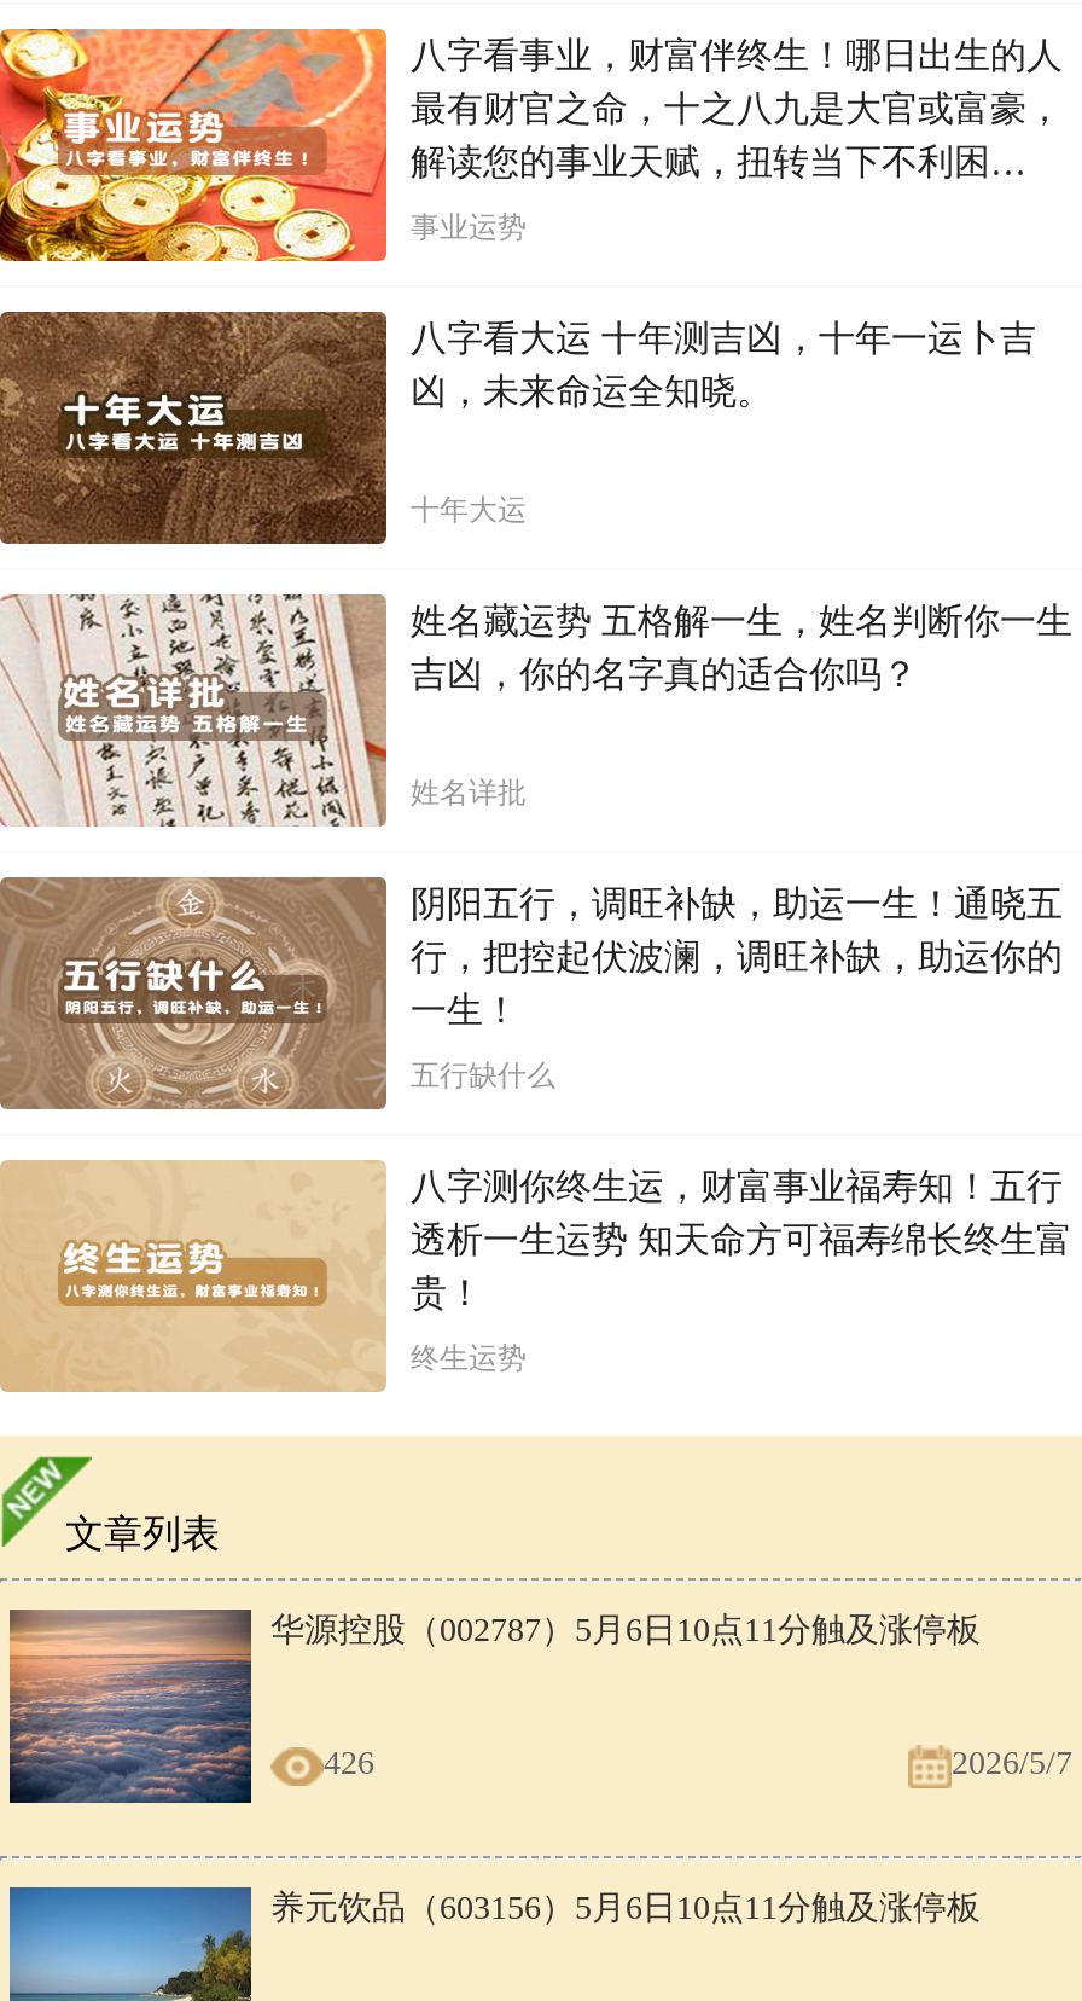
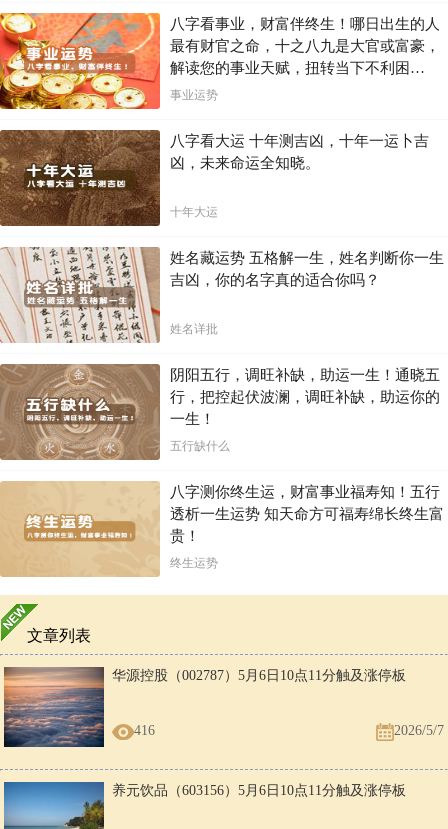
- 426
+ 416
